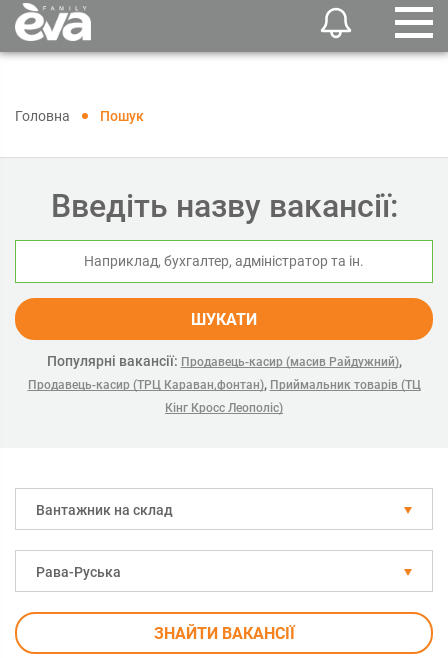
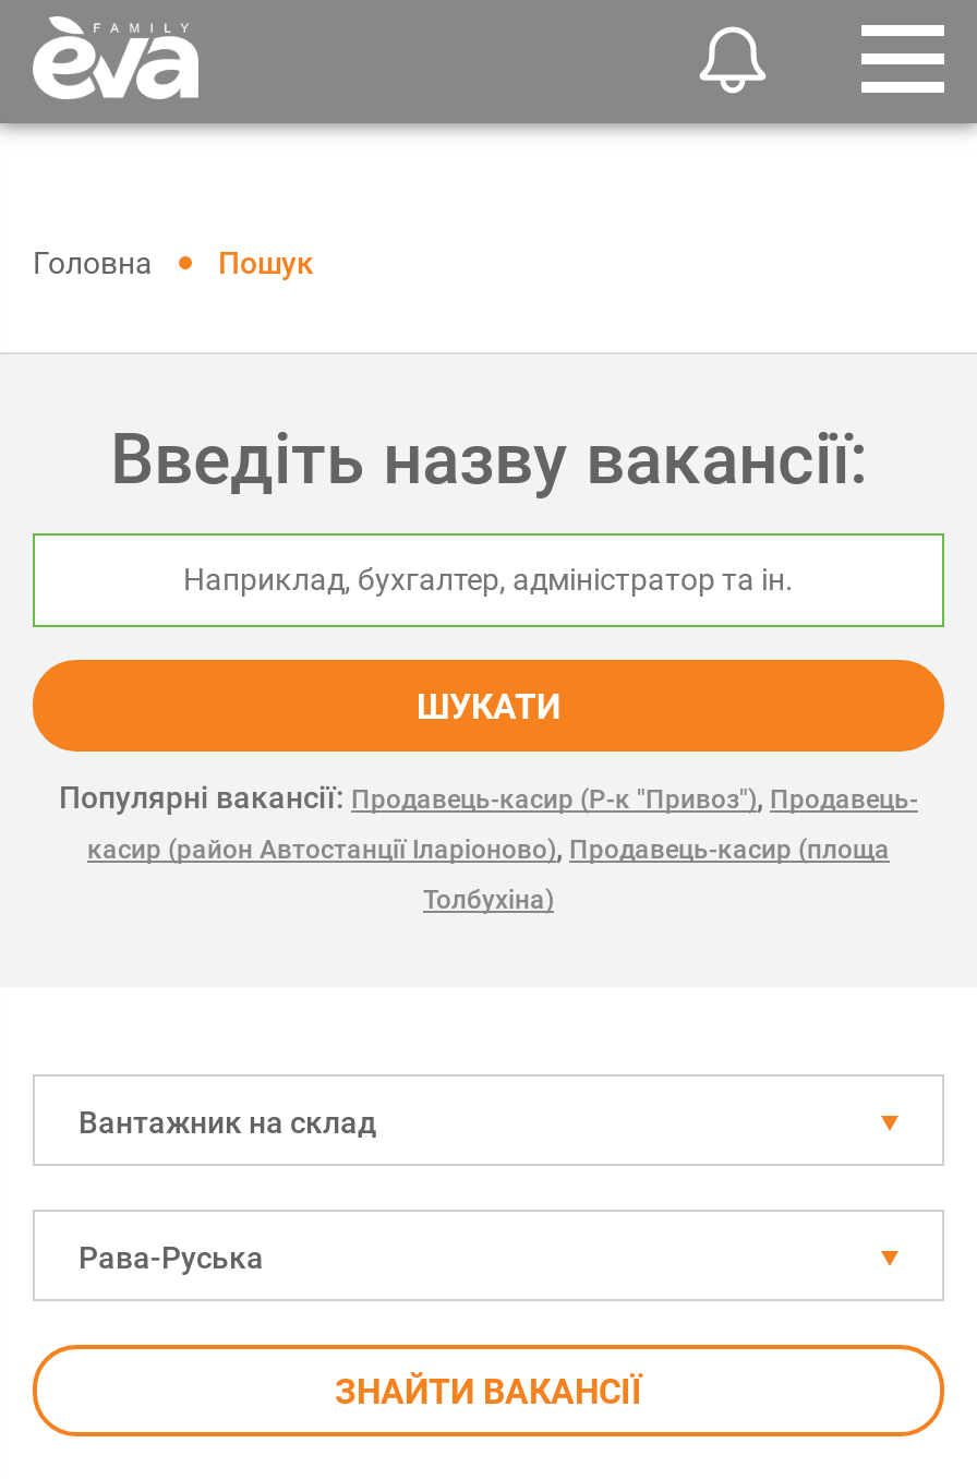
- Популярні вакансії: Продавець-касир (масив Райдужний),
- Продавець-касир (ТРЦ Караван,фонтан), Приймальник товарів (ТЦ
+ Популярні вакансії: Продавець-касир (Р-к "Привоз"), Продавець-
+ касир (район Автостанції Іларіоново), Продавець-касир (площа

- Кінг Кросс Леополіс)
+ Толбухіна)
